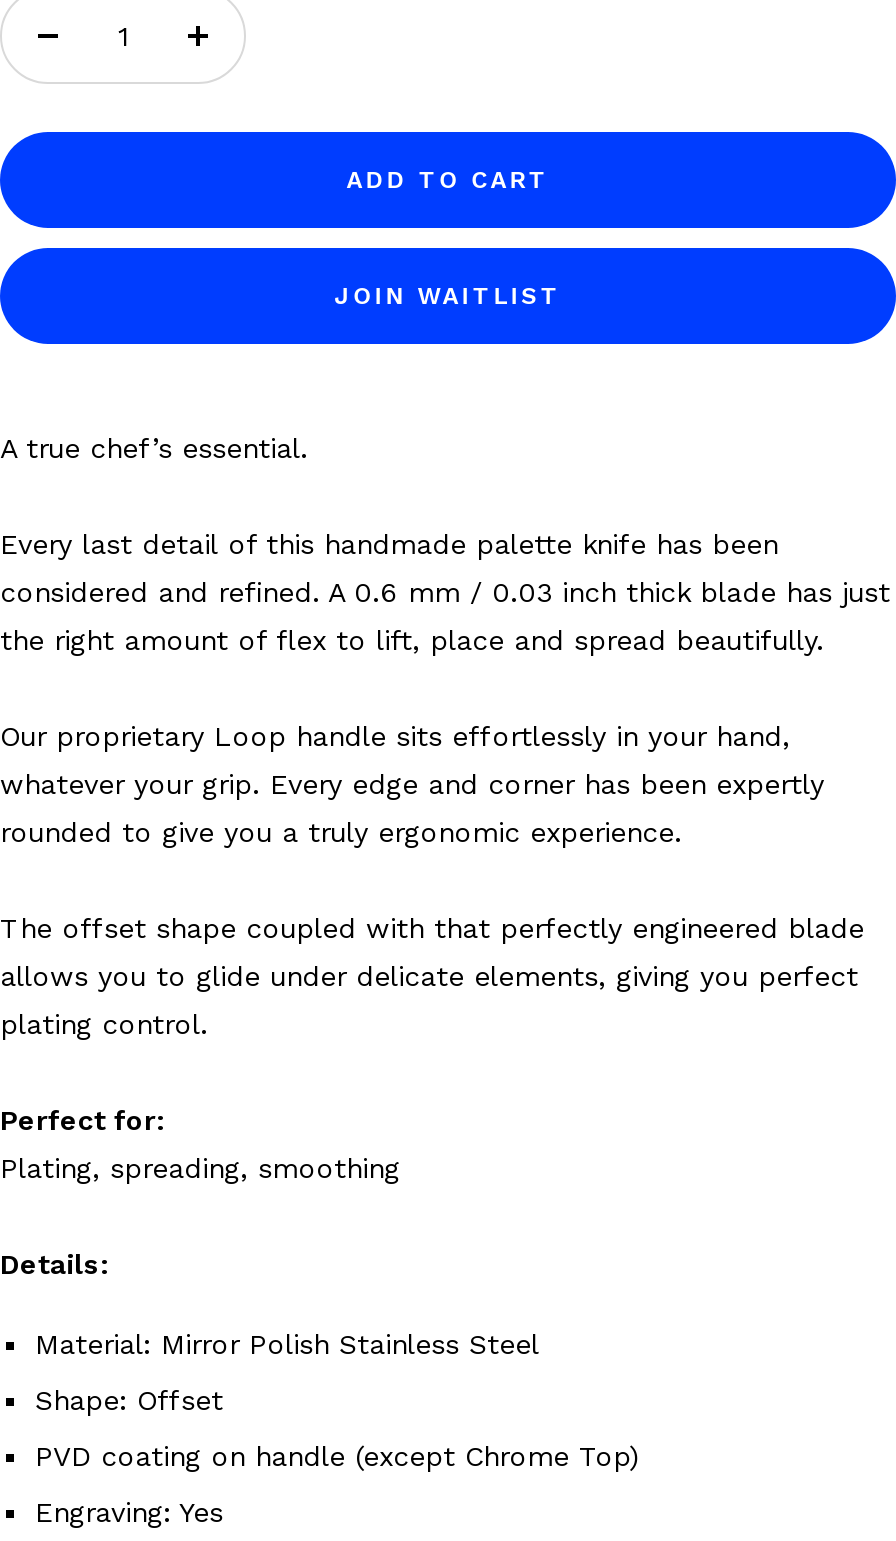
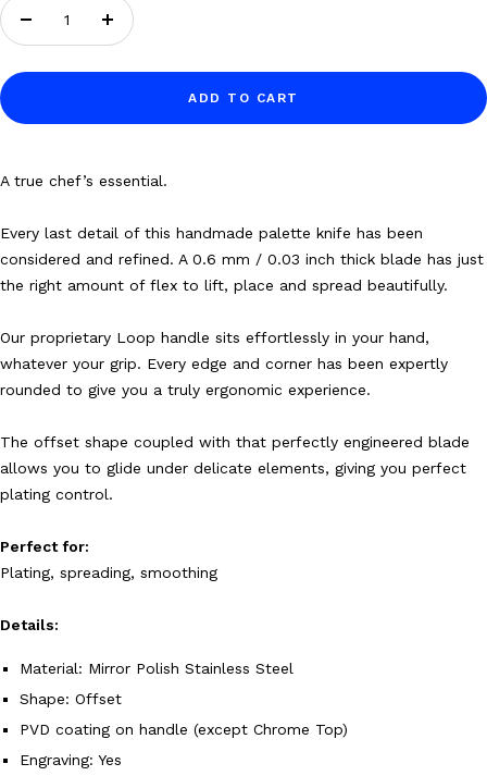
- JOIN WAITLIST
